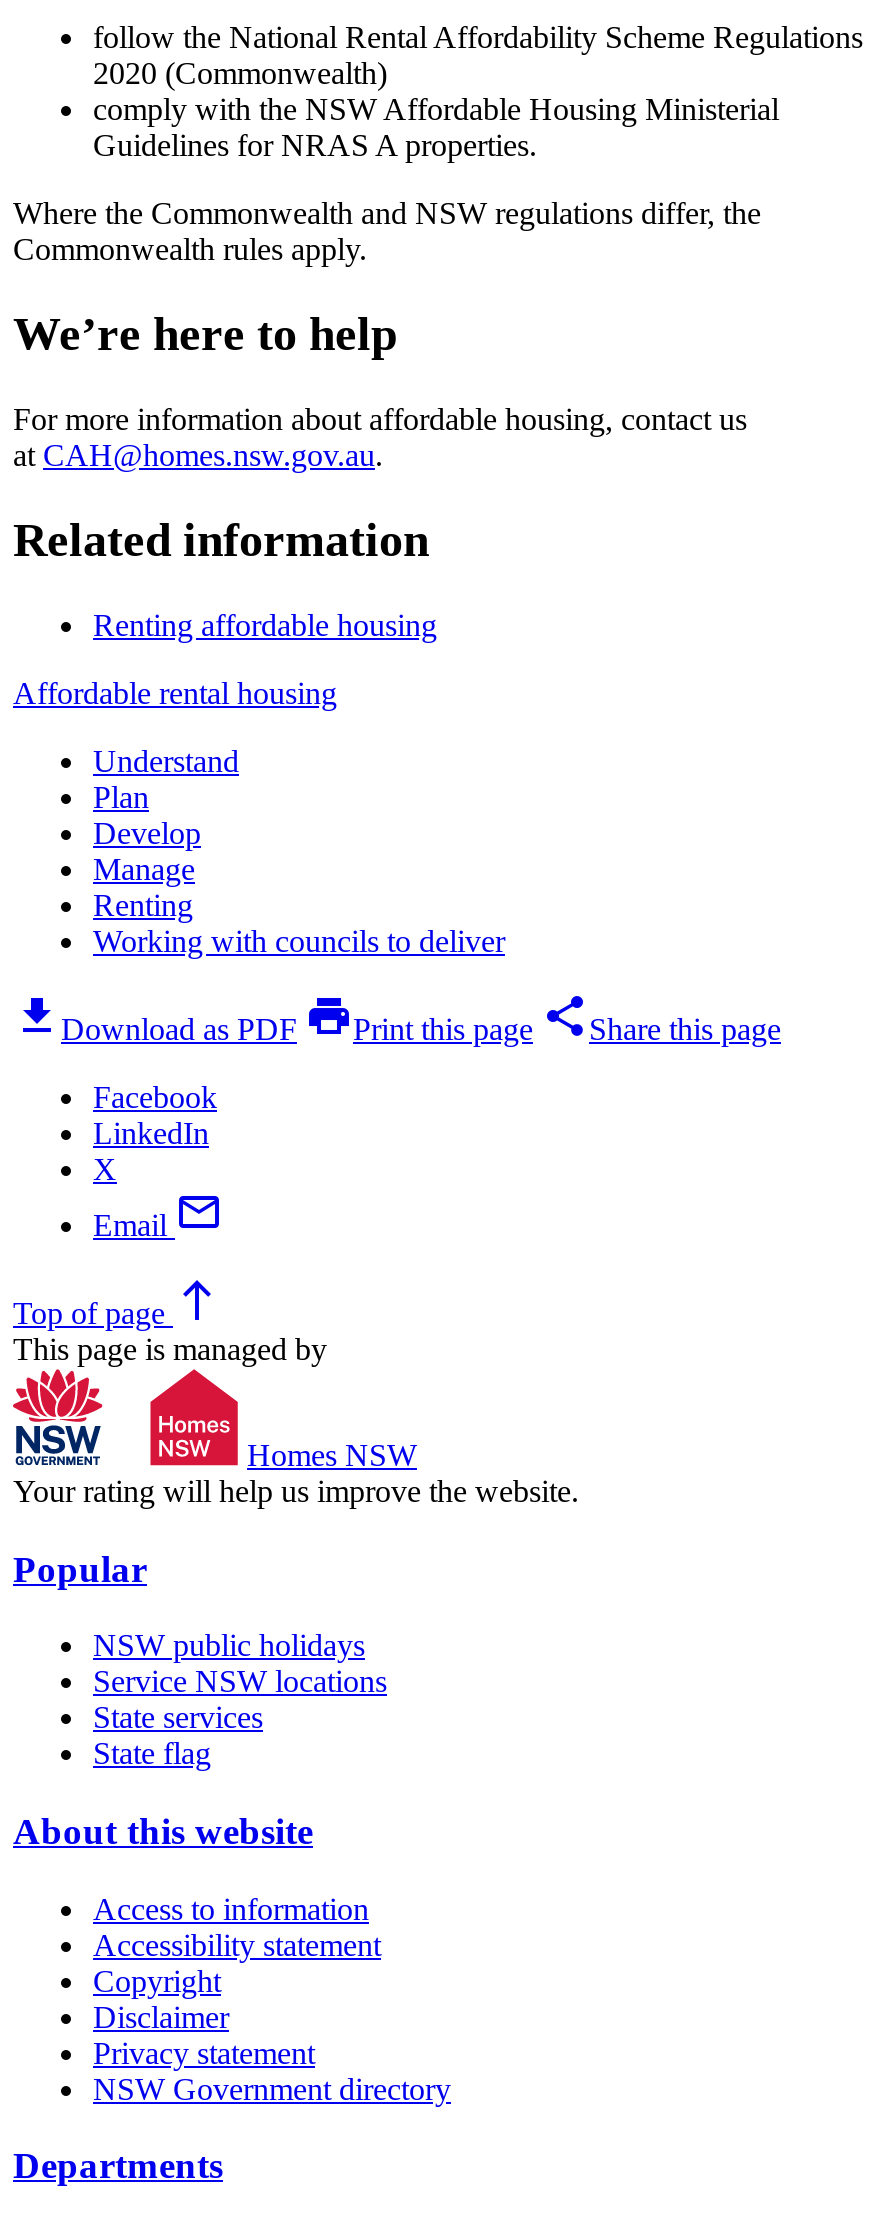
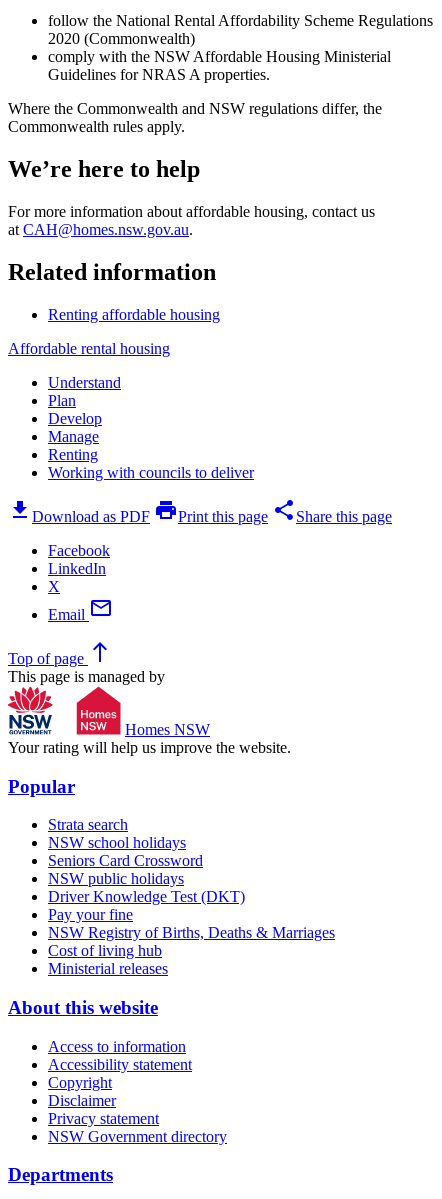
+ Strata search
+ NSW school holidays
+ Seniors Card Crossword

- Service NSW locations
- State services
- State flag
+ Driver Knowledge Test (DKT)
+ Pay your fine
+ NSW Registry of Births, Deaths & Marriages
+ Cost of living hub
+ Ministerial releases
